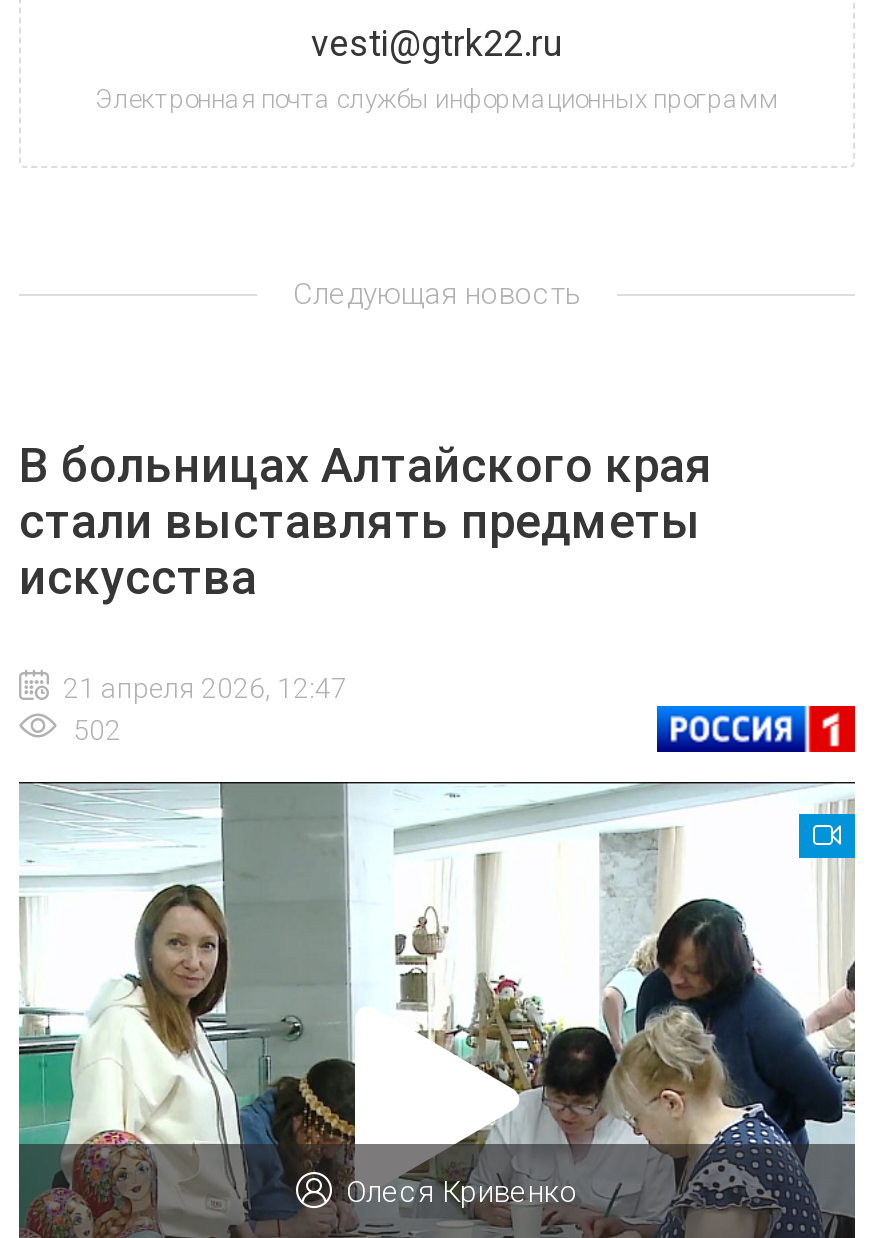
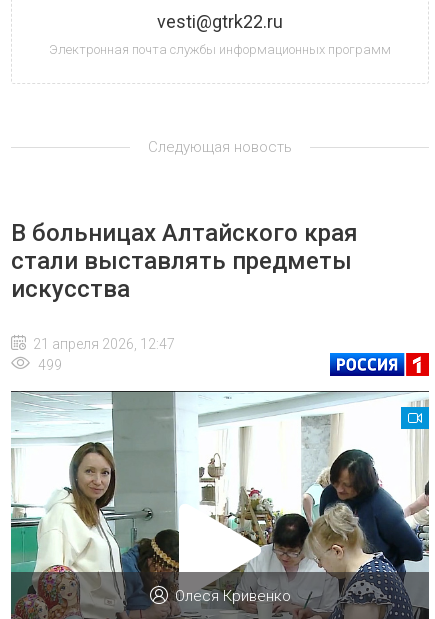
- 502
+ 499
